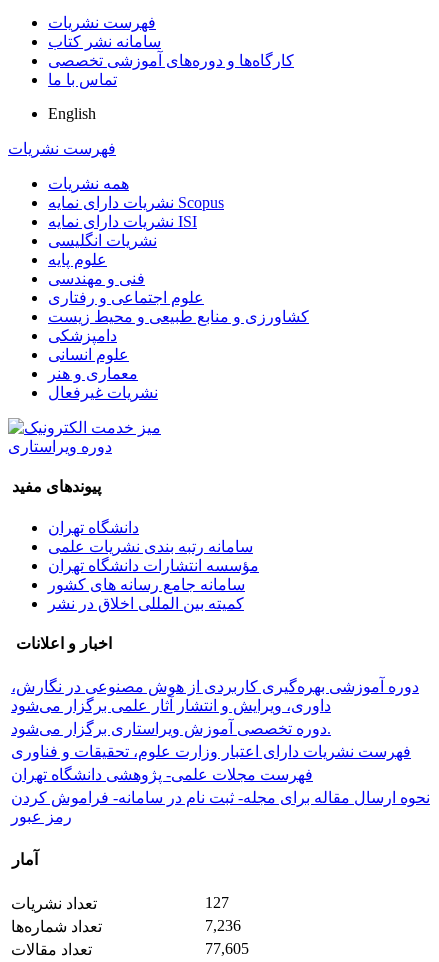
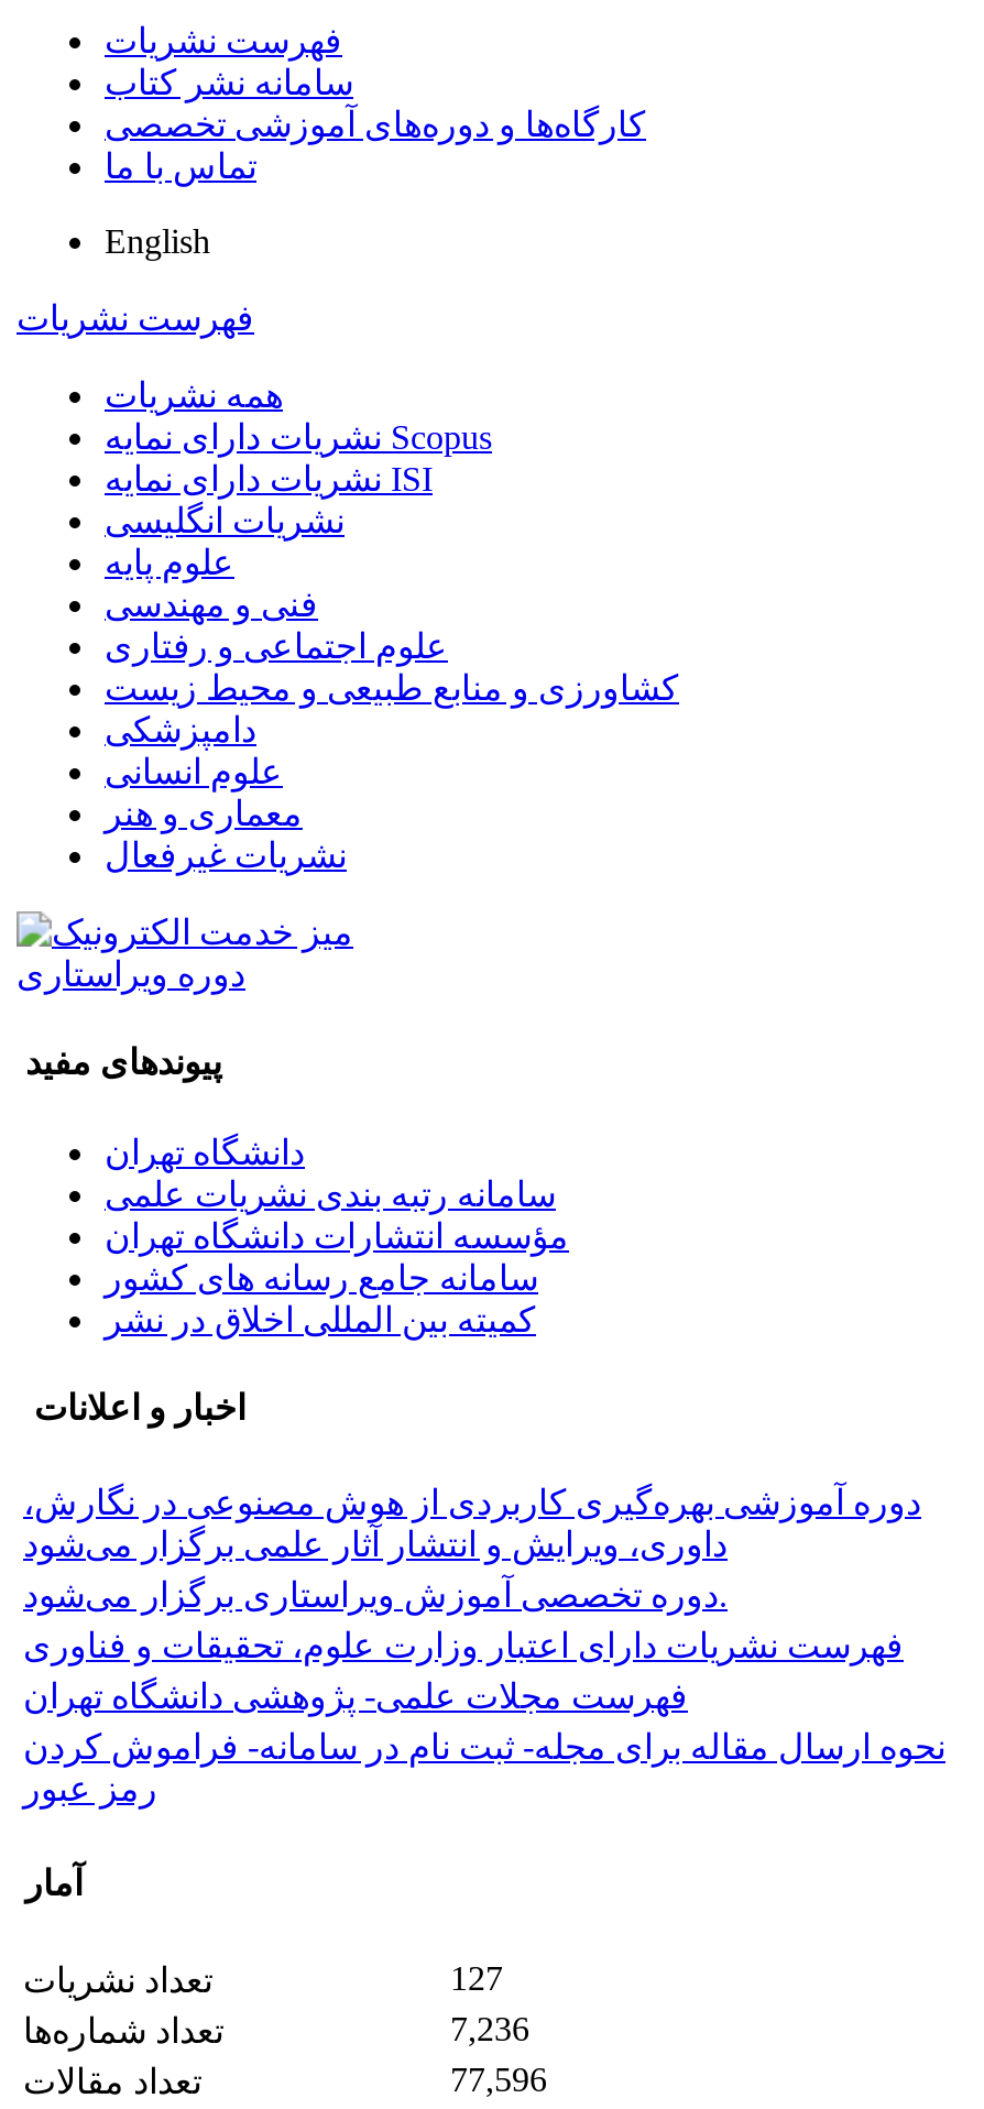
- 77,605
+ 77,596
